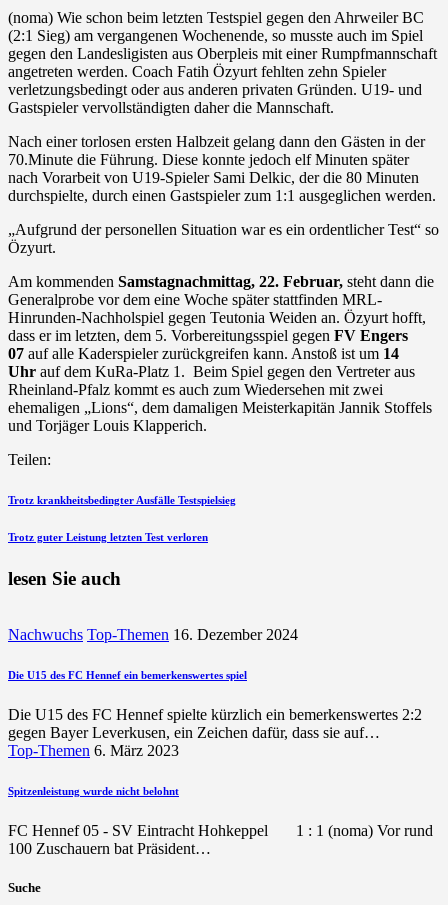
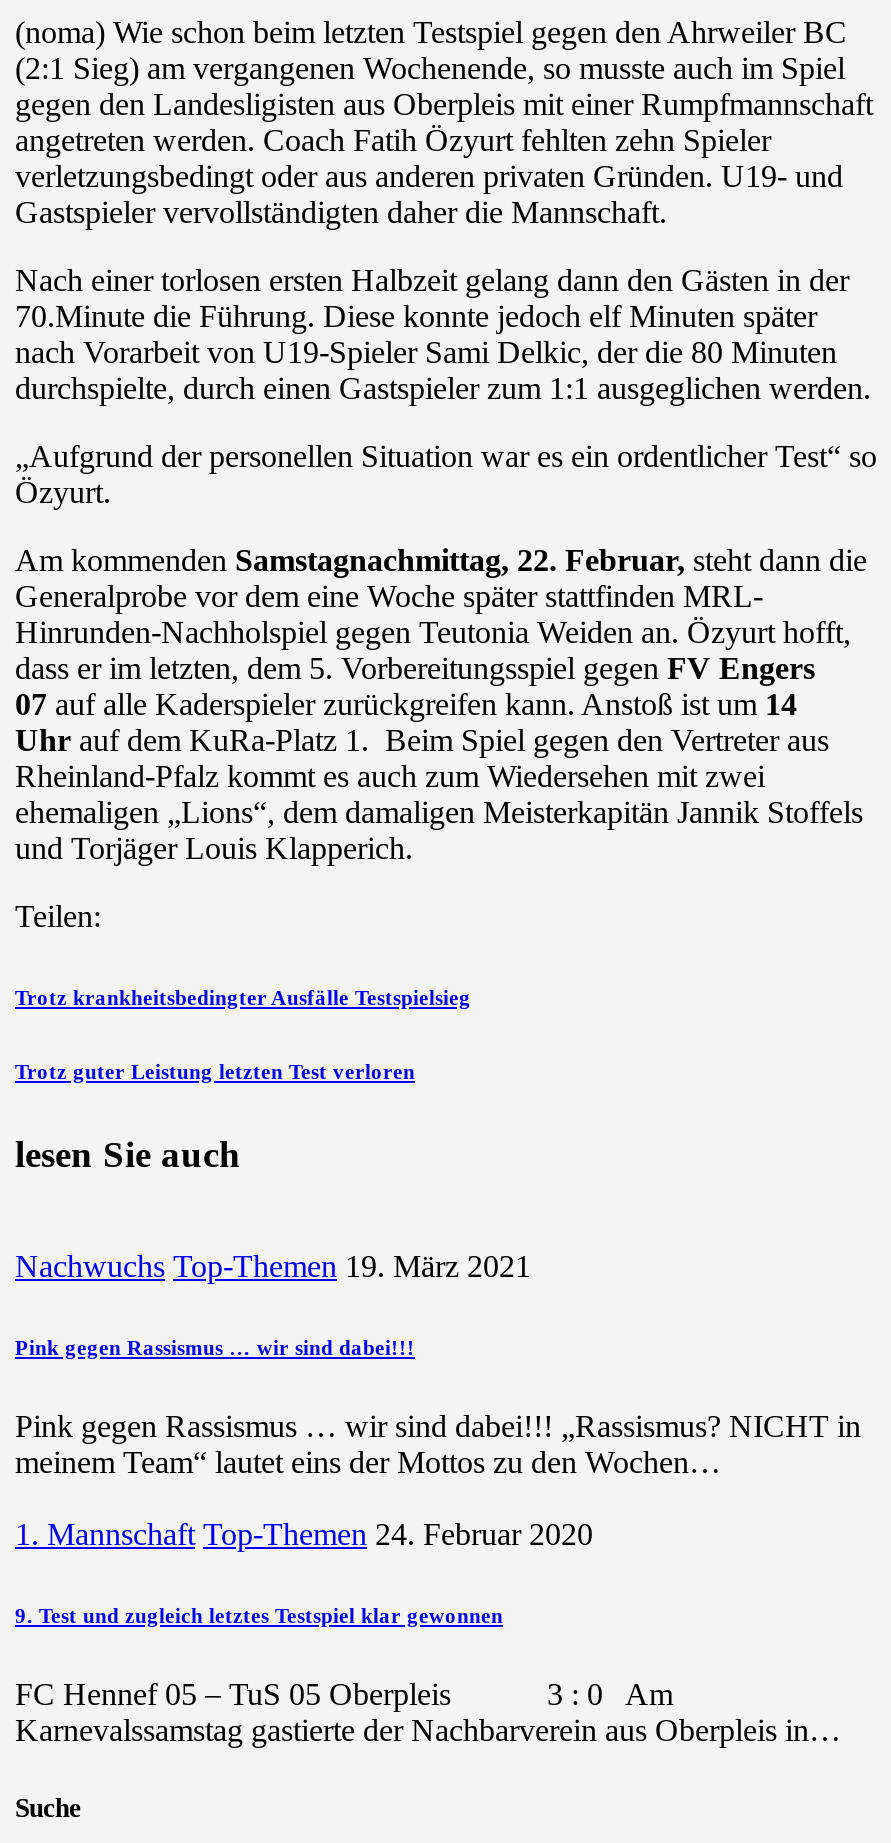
- Nachwuchs Top-Themen 16. Dezember 2024
- Die U15 des FC Hennef ein bemerkenswertes spiel
- Die U15 des FC Hennef spielte kürzlich ein bemerkenswertes 2:2
- gegen Bayer Leverkusen, ein Zeichen dafür, dass sie auf…
- Top-Themen 6. März 2023
- Spitzenleistung wurde nicht belohnt
- FC Hennef 05 - SV Eintracht Hohkeppel 1 : 1 (noma) Vor rund
- 100 Zuschauern bat Präsident…
+ Nachwuchs Top-Themen 19. März 2021
+ Pink gegen Rassismus … wir sind dabei!!!
+ Pink gegen Rassismus … wir sind dabei!!! „Rassismus? NICHT in
+ meinem Team“ lautet eins der Mottos zu den Wochen…
+ 1. Mannschaft Top-Themen 24. Februar 2020
+ 9. Test und zugleich letztes Testspiel klar gewonnen
+ FC Hennef 05 – TuS 05 Oberpleis 3 : 0 Am
+ Karnevalssamstag gastierte der Nachbarverein aus Oberpleis in…
